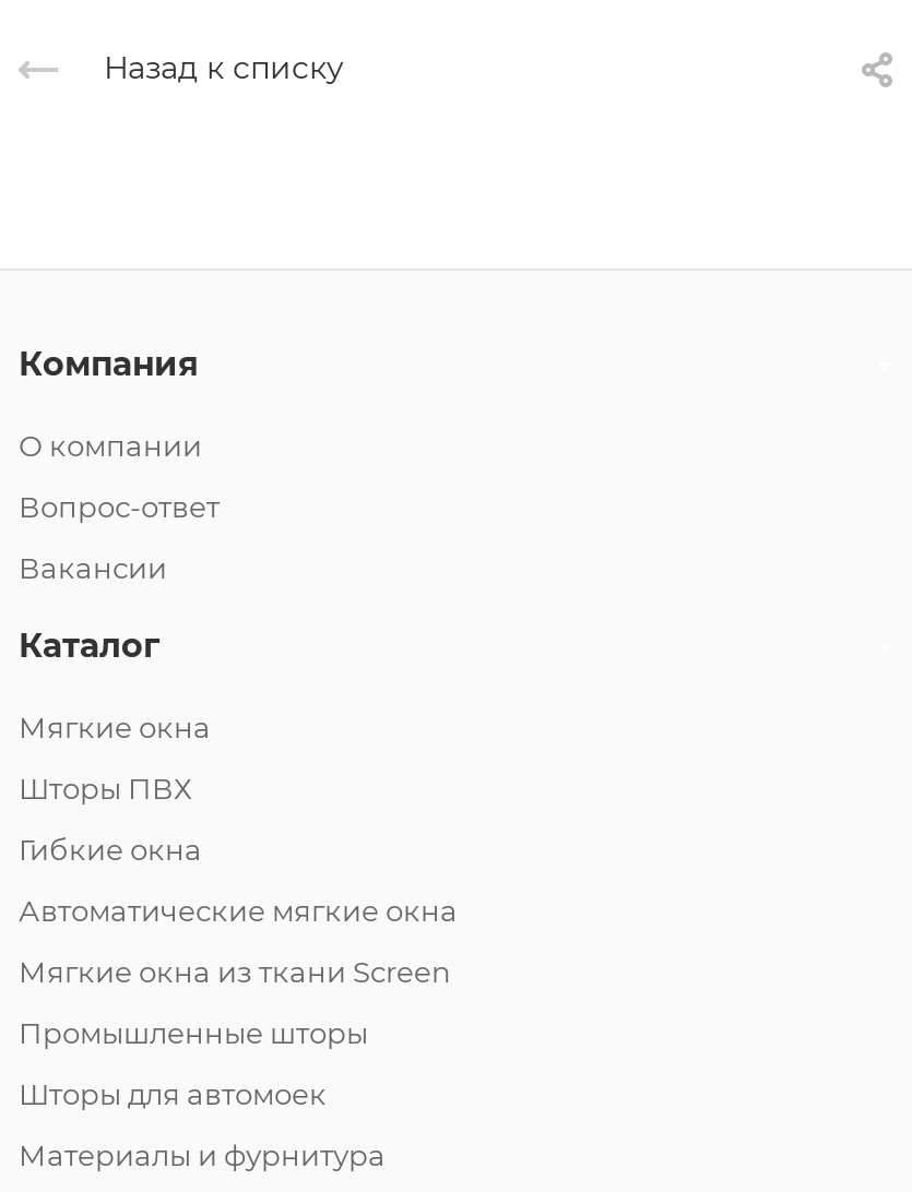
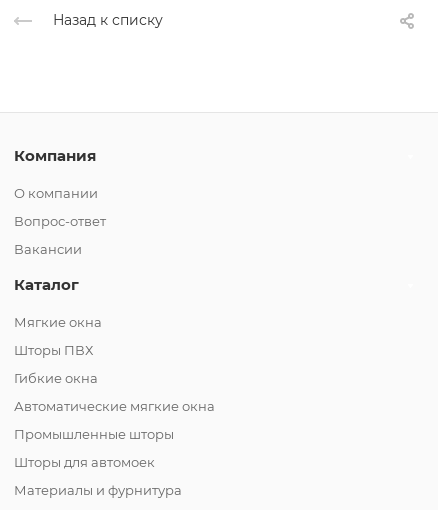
- Мягкие окна из ткани Screen
